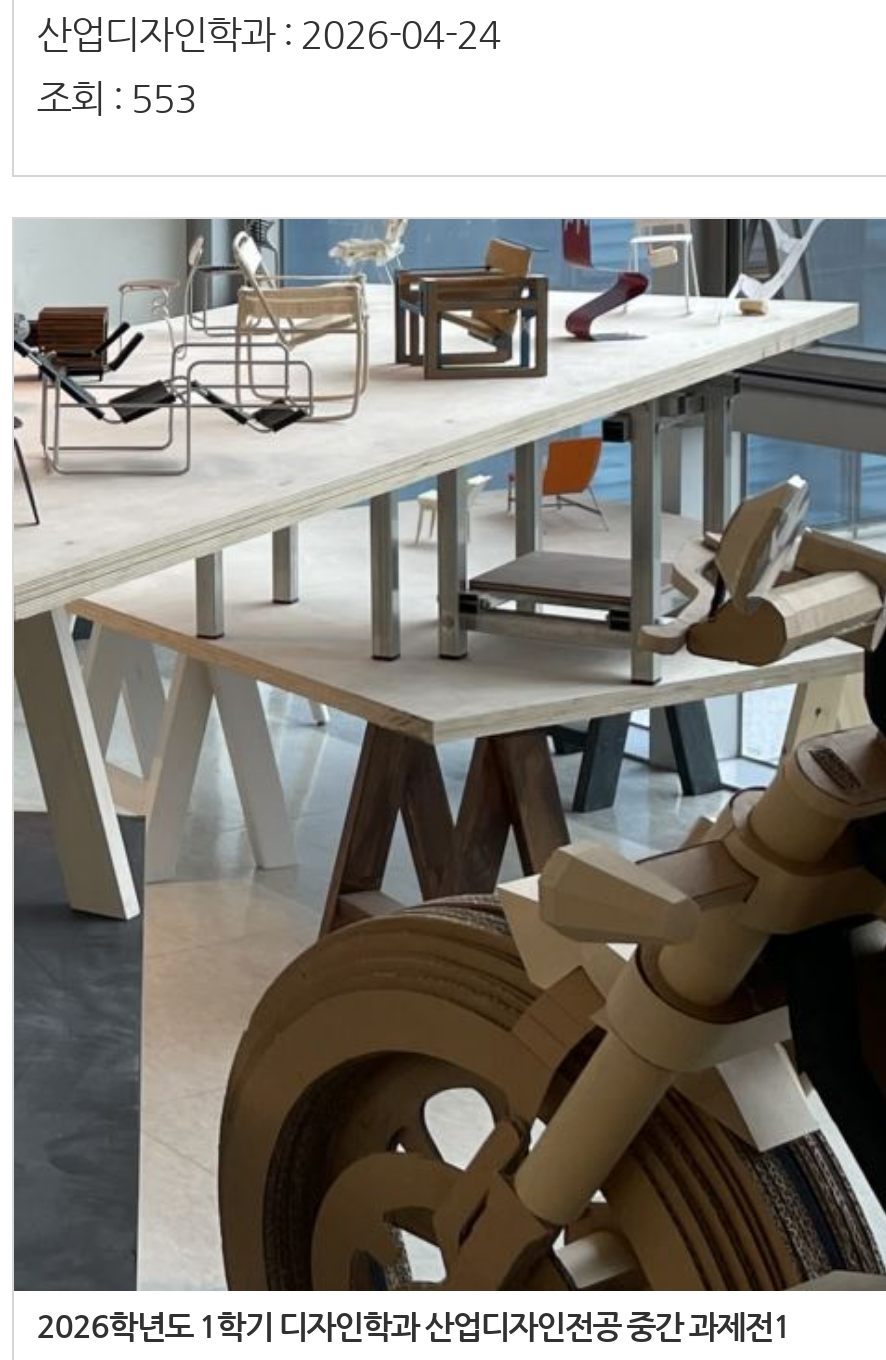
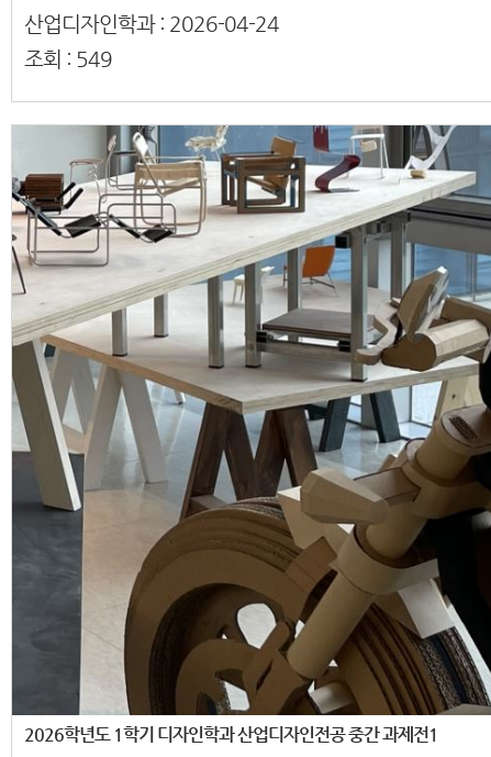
- 조회 : 553
+ 조회 : 549
